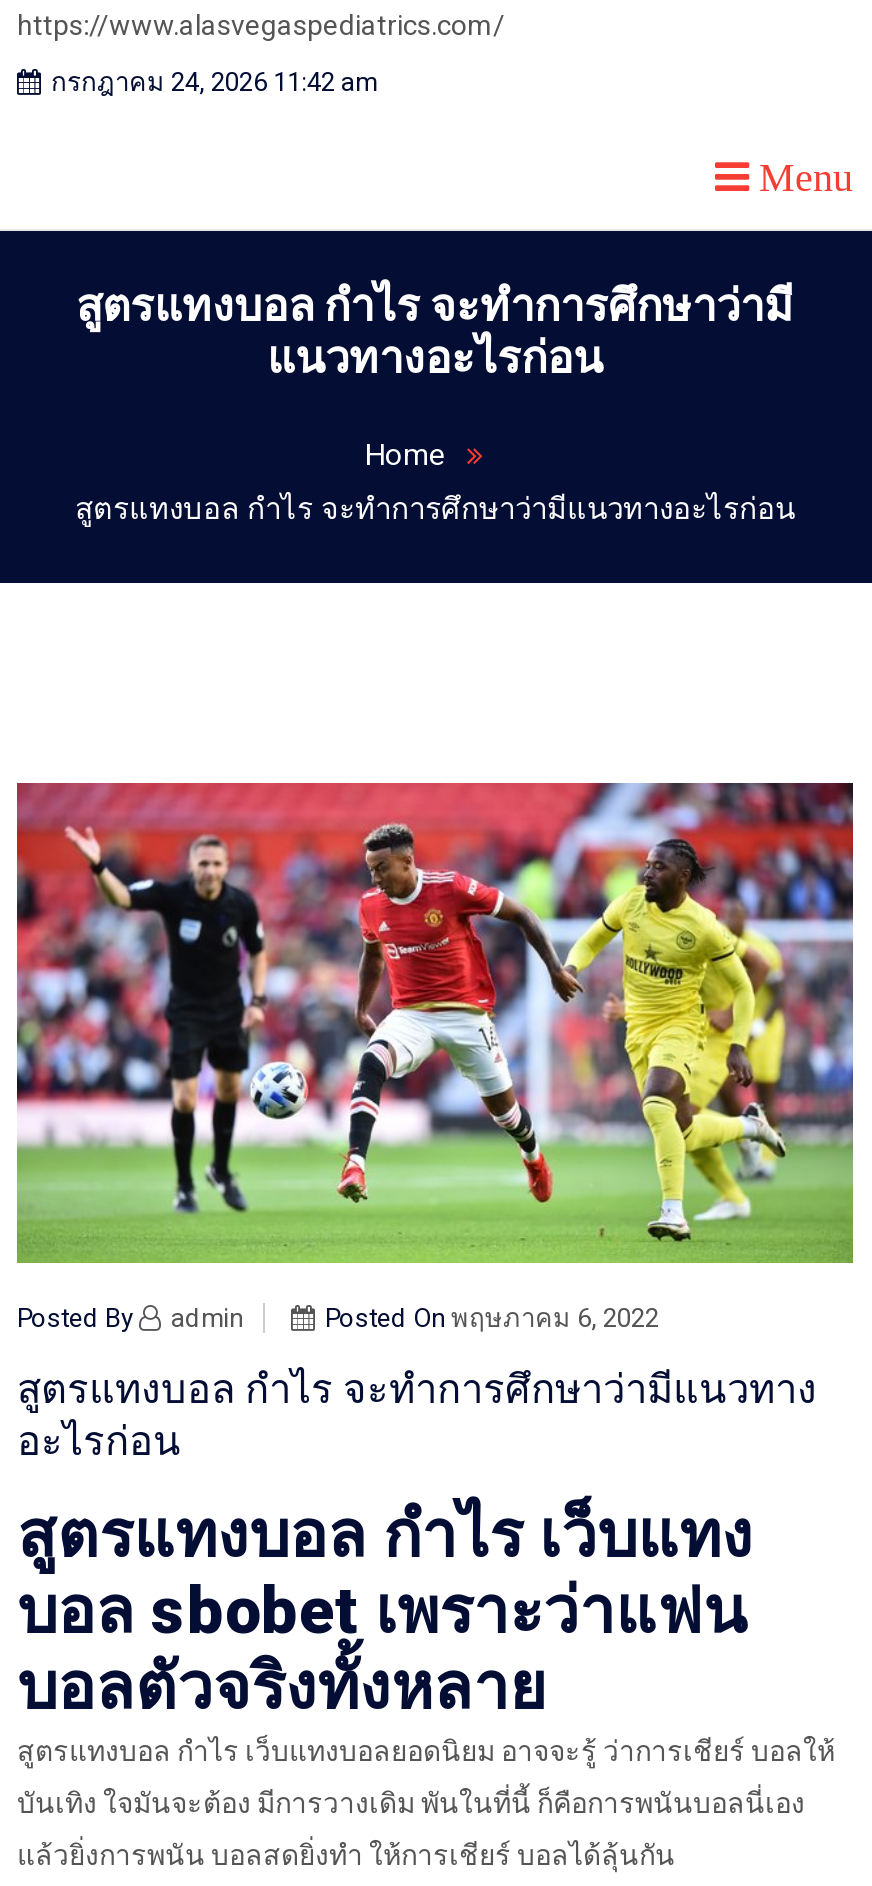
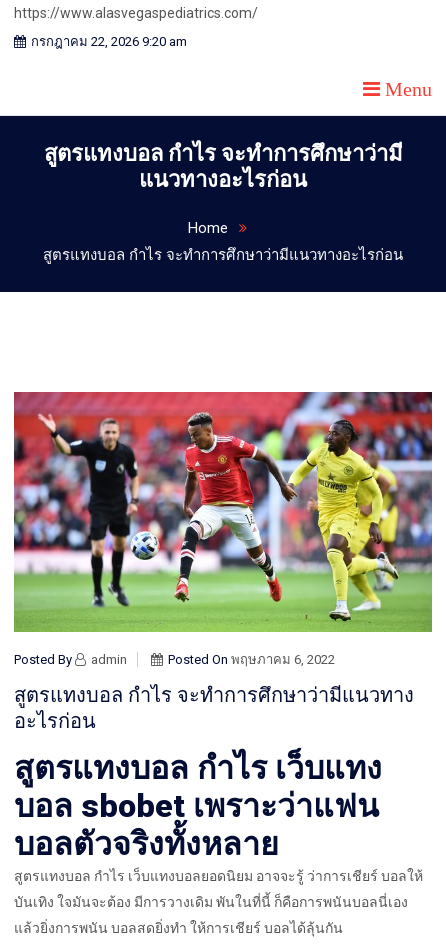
- กรกฎาคม 24, 2026 11:42 am
+ กรกฎาคม 22, 2026 9:20 am
